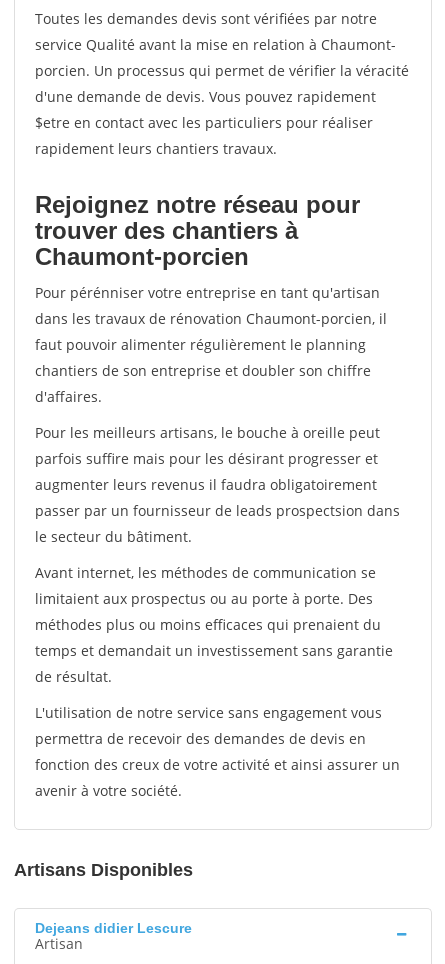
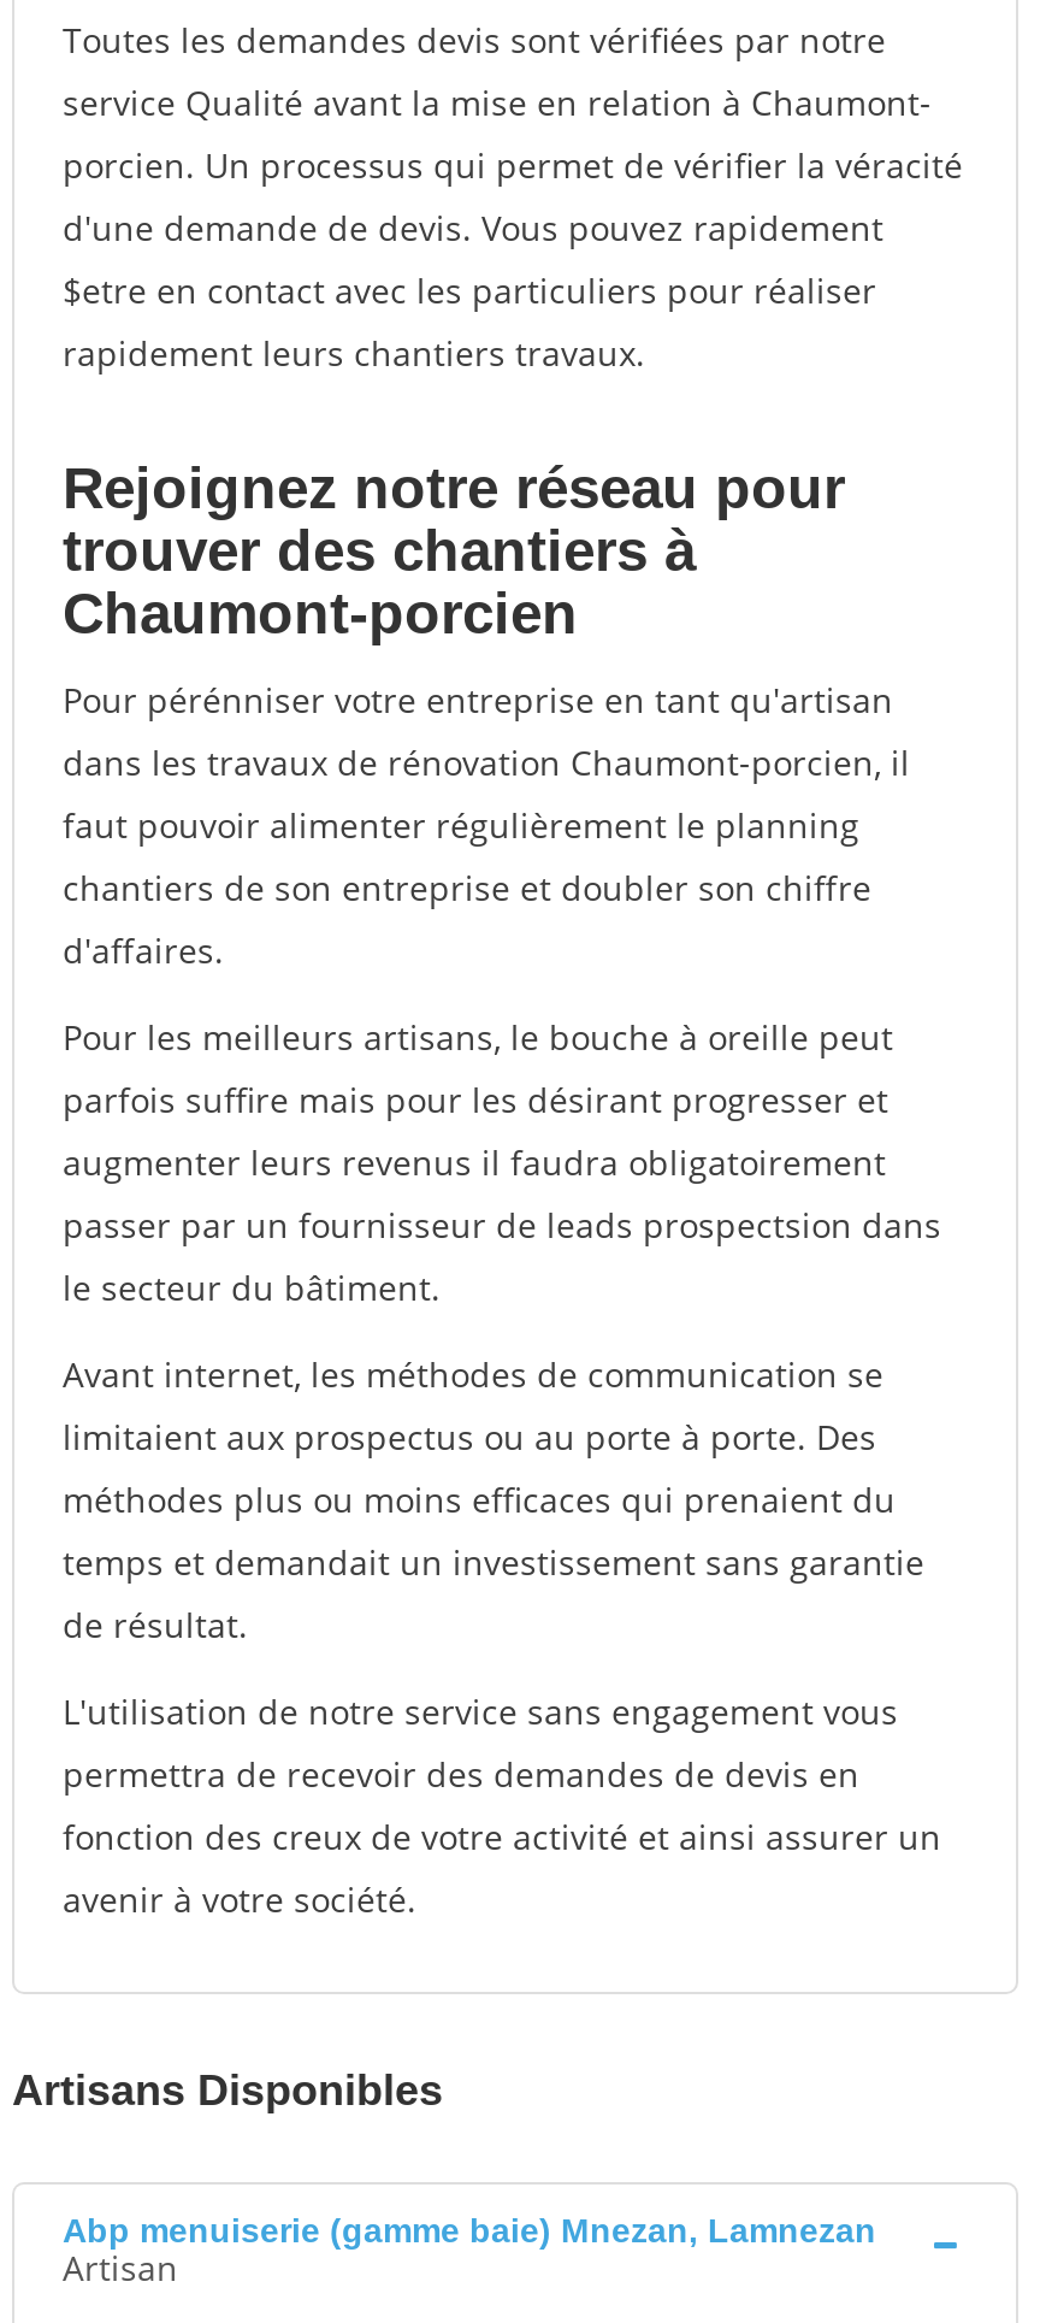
- Dejeans didier Lescure
+ Abp menuiserie (gamme baie) Mnezan, Lamnezan
